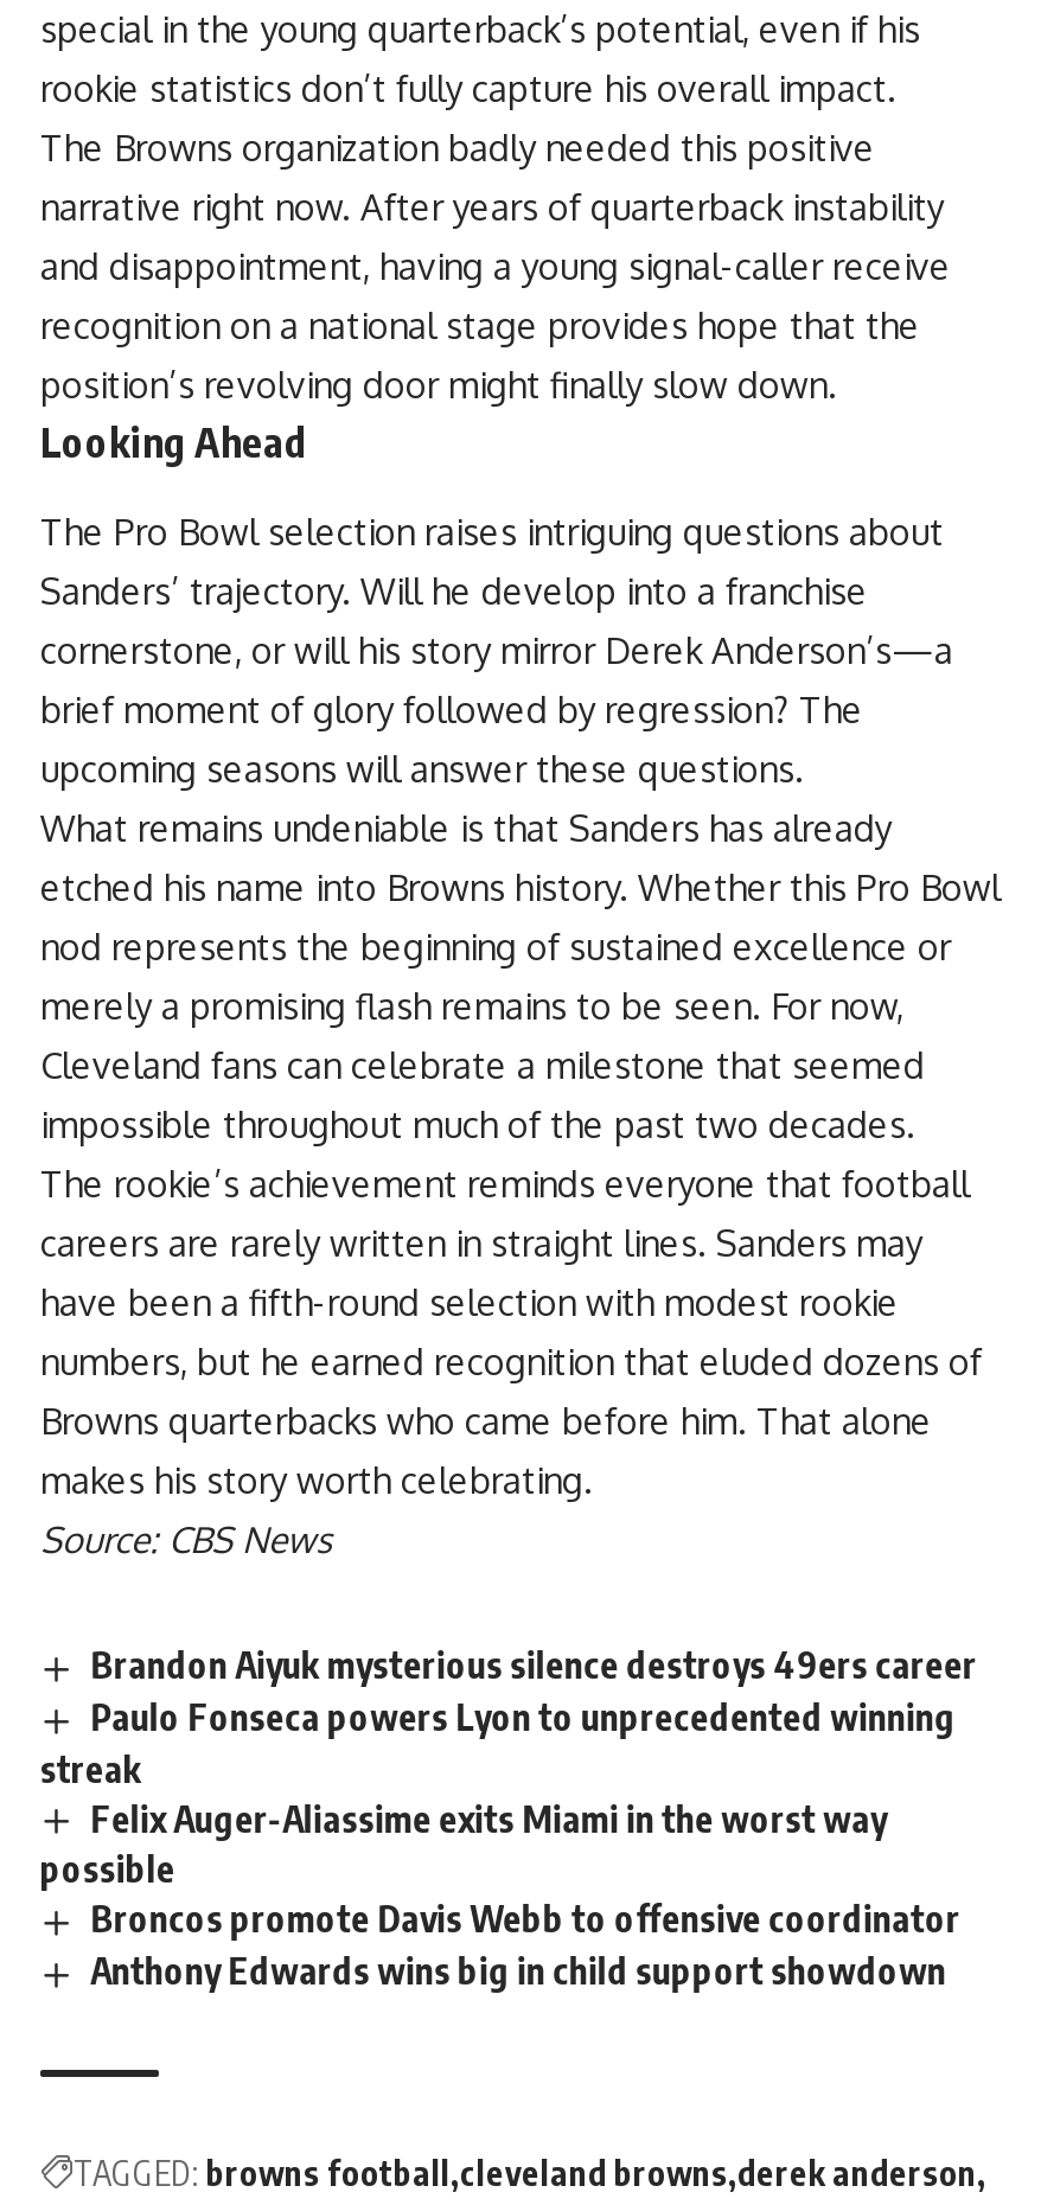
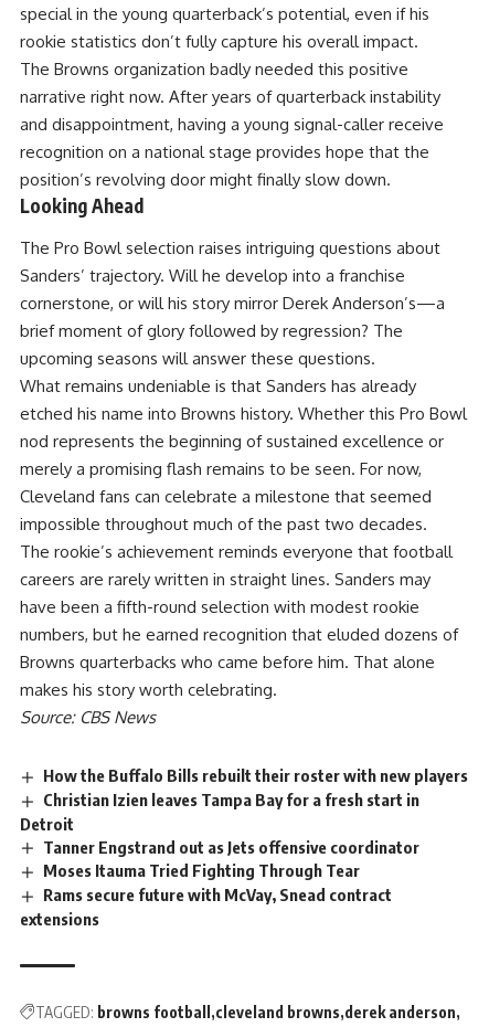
- Brandon Aiyuk mysterious silence destroys 49ers career
- Paulo Fonseca powers Lyon to unprecedented winning
- streak
- Felix Auger-Aliassime exits Miami in the worst way
- possible
- Broncos promote Davis Webb to offensive coordinator
- Anthony Edwards wins big in child support showdown
+ How the Buffalo Bills rebuilt their roster with new players
+ Christian Izien leaves Tampa Bay for a fresh start in
+ Detroit
+ Tanner Engstrand out as Jets offensive coordinator
+ Moses Itauma Tried Fighting Through Tear
+ Rams secure future with McVay, Snead contract
+ extensions
